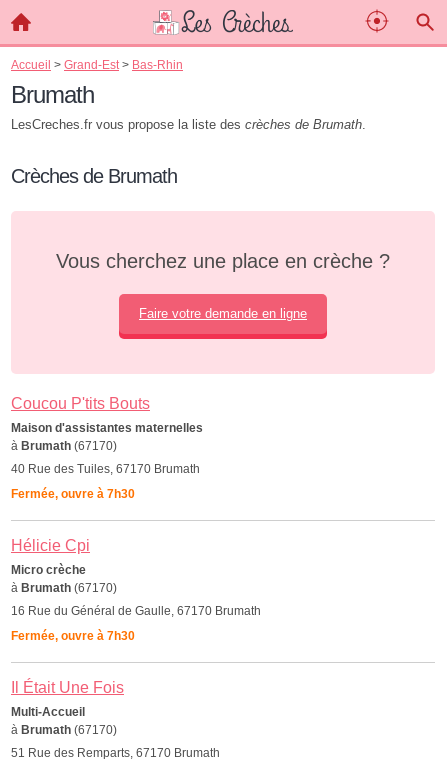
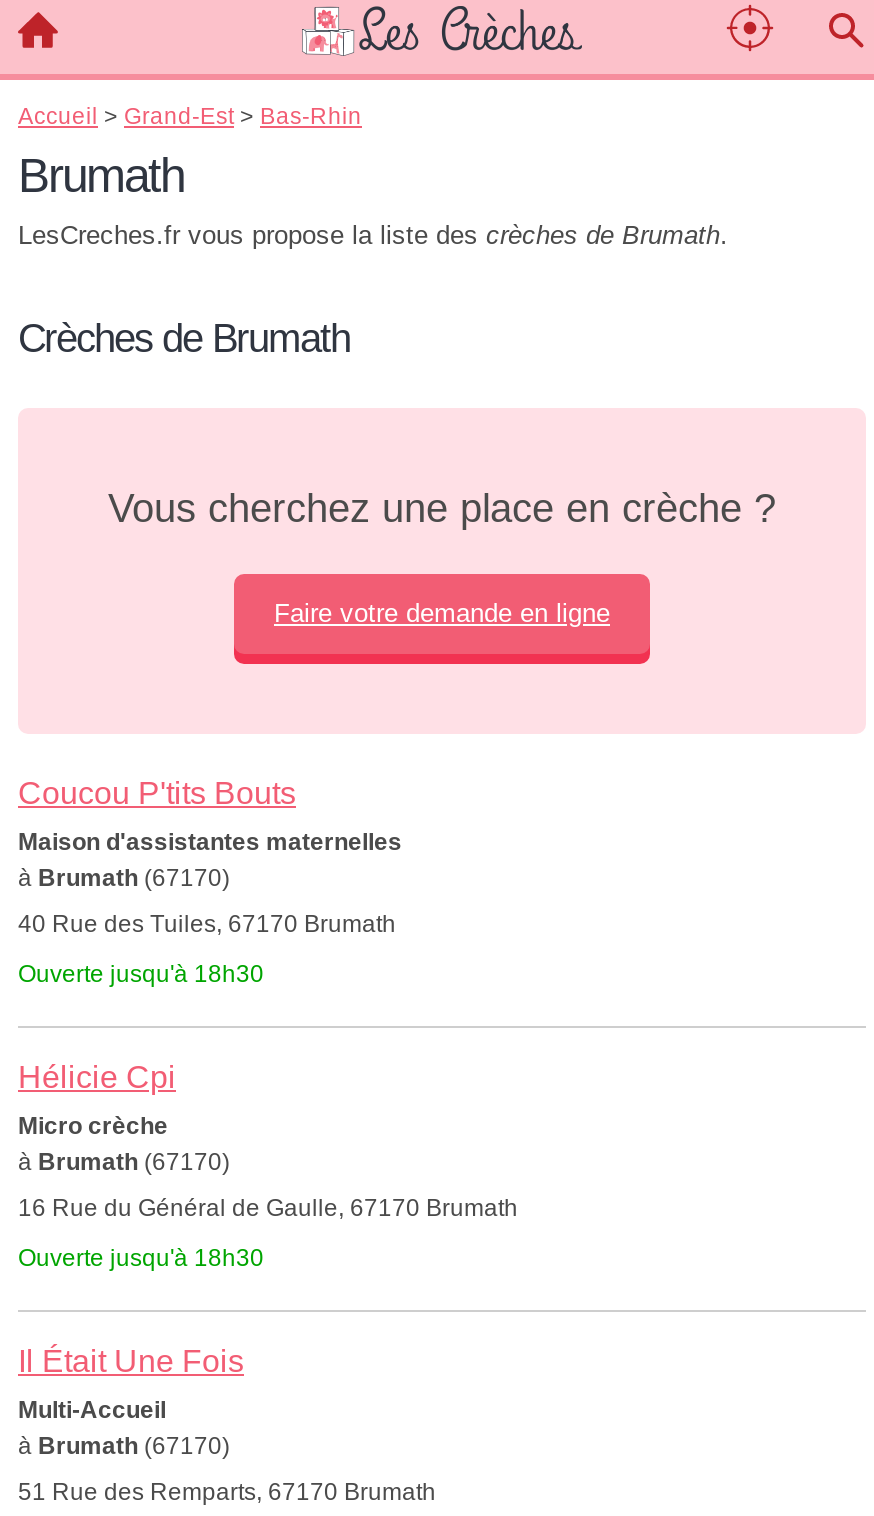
- Fermée, ouvre à 7h30
+ Ouverte jusqu'à 18h30

- Fermée, ouvre à 7h30
+ Ouverte jusqu'à 18h30
